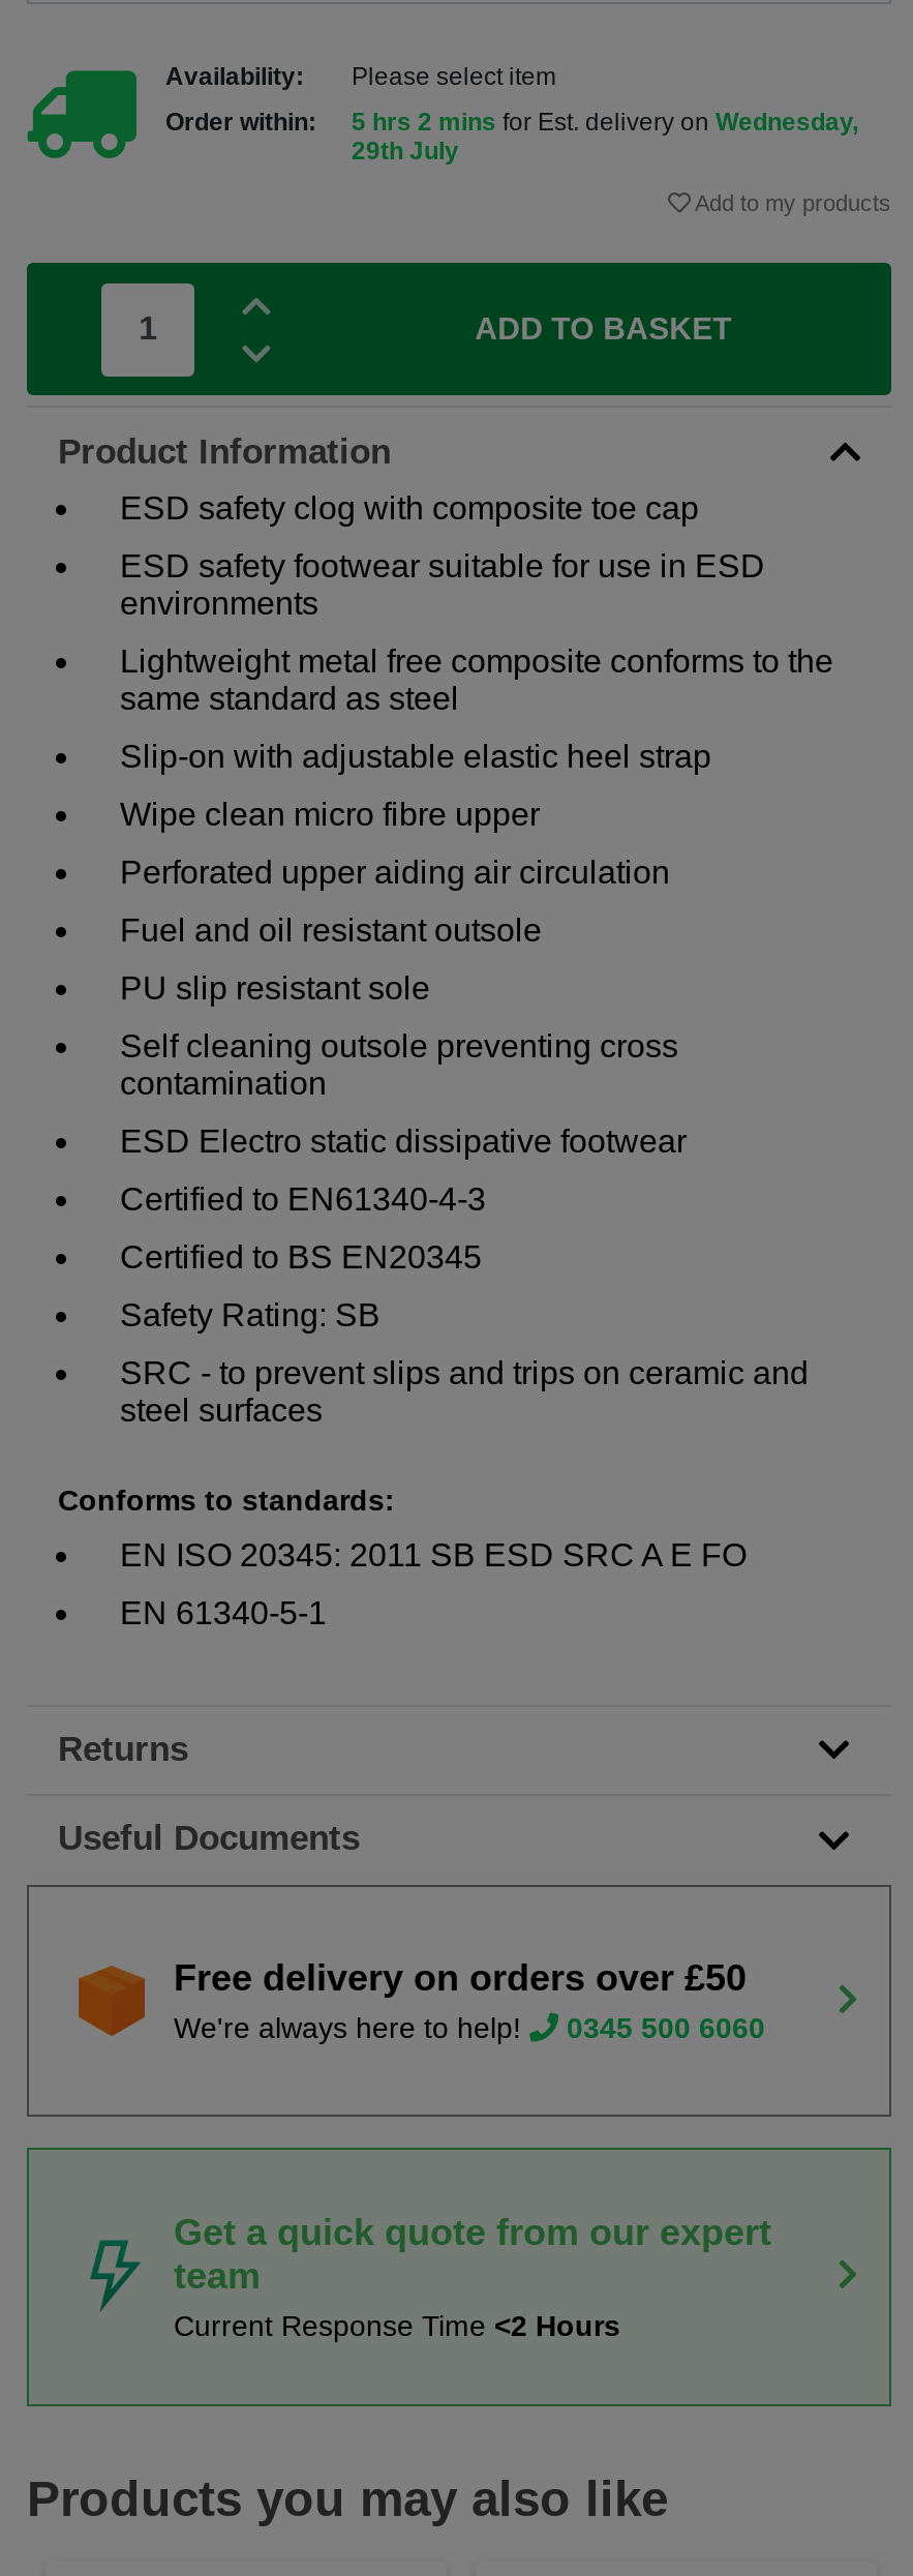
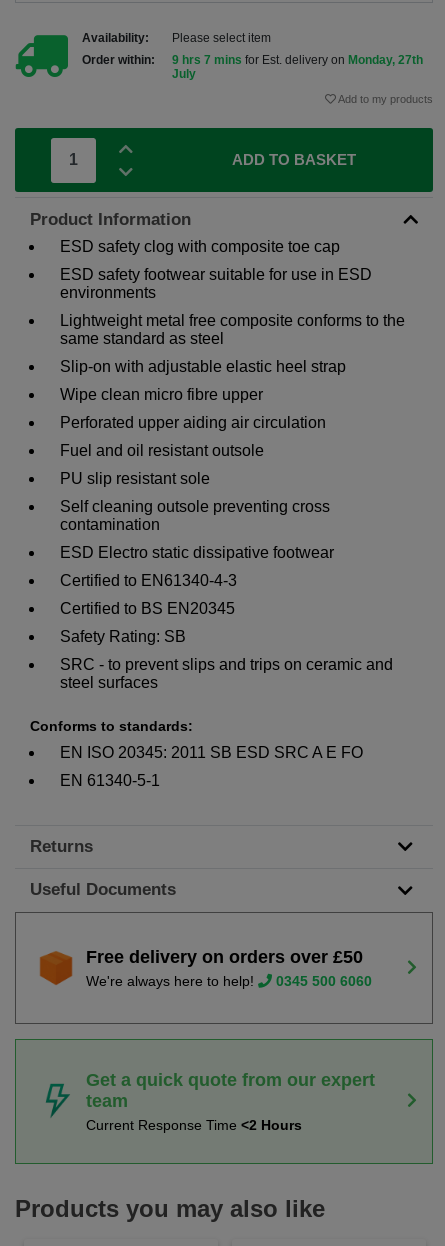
- 5 hrs 2 mins for Est. delivery on Wednesday,
- 29th July
+ 9 hrs 7 mins for Est. delivery on Monday, 27th
+ July
